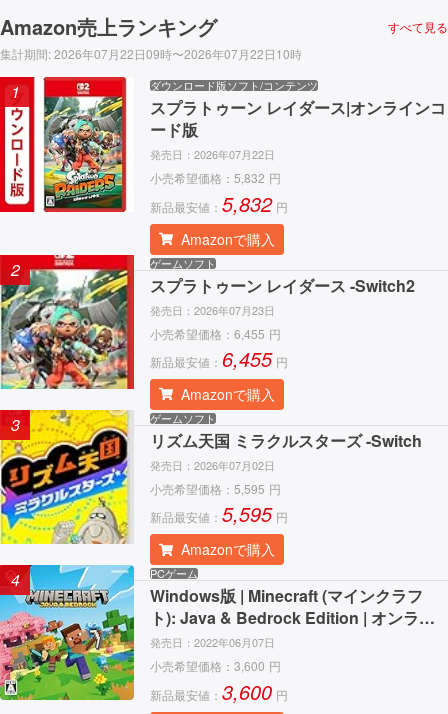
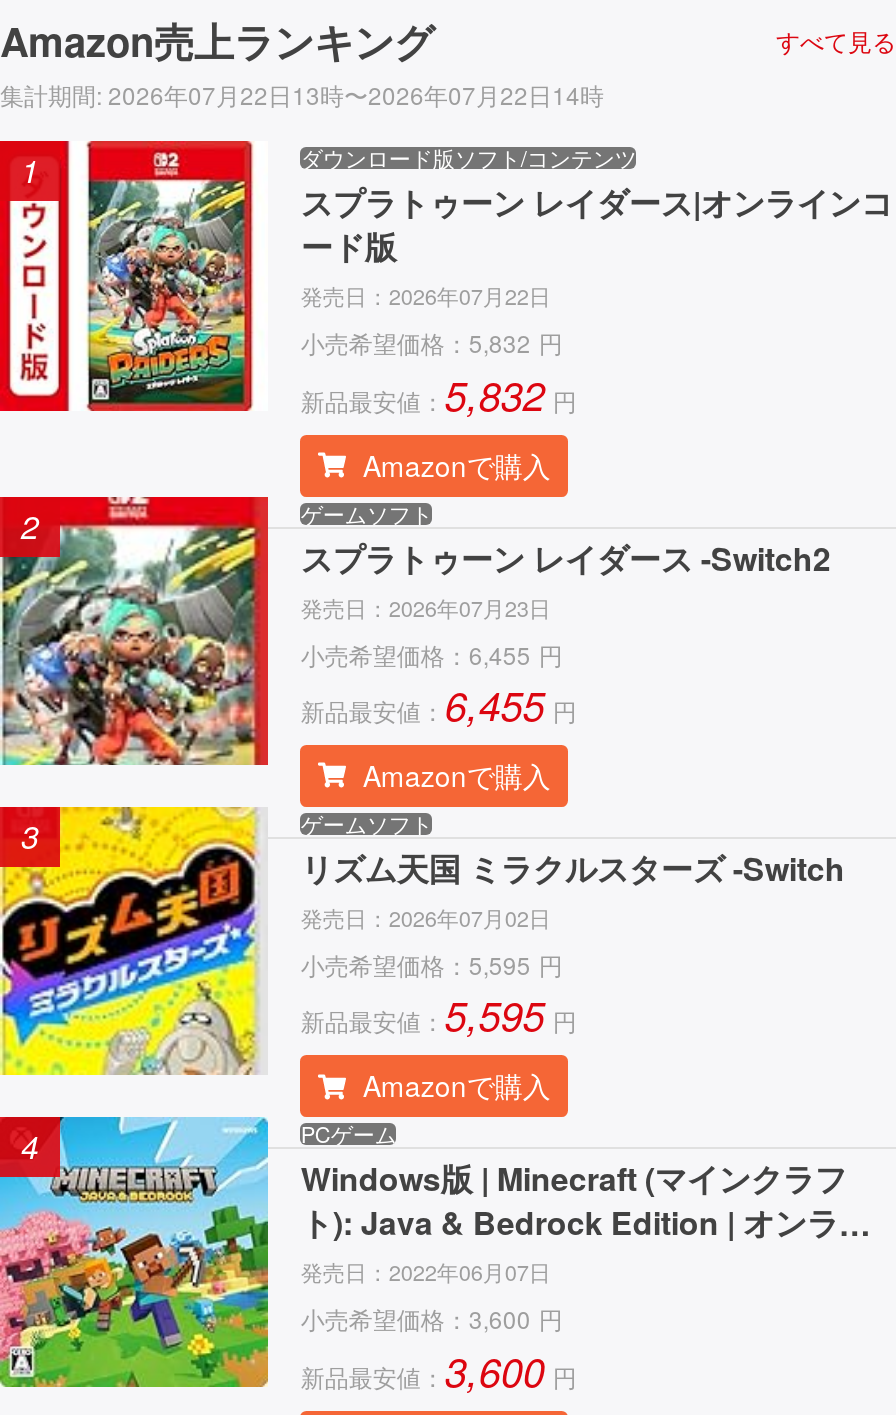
- 集計期間: 2026年07月22日09時〜2026年07月22日10時
+ 集計期間: 2026年07月22日13時〜2026年07月22日14時
